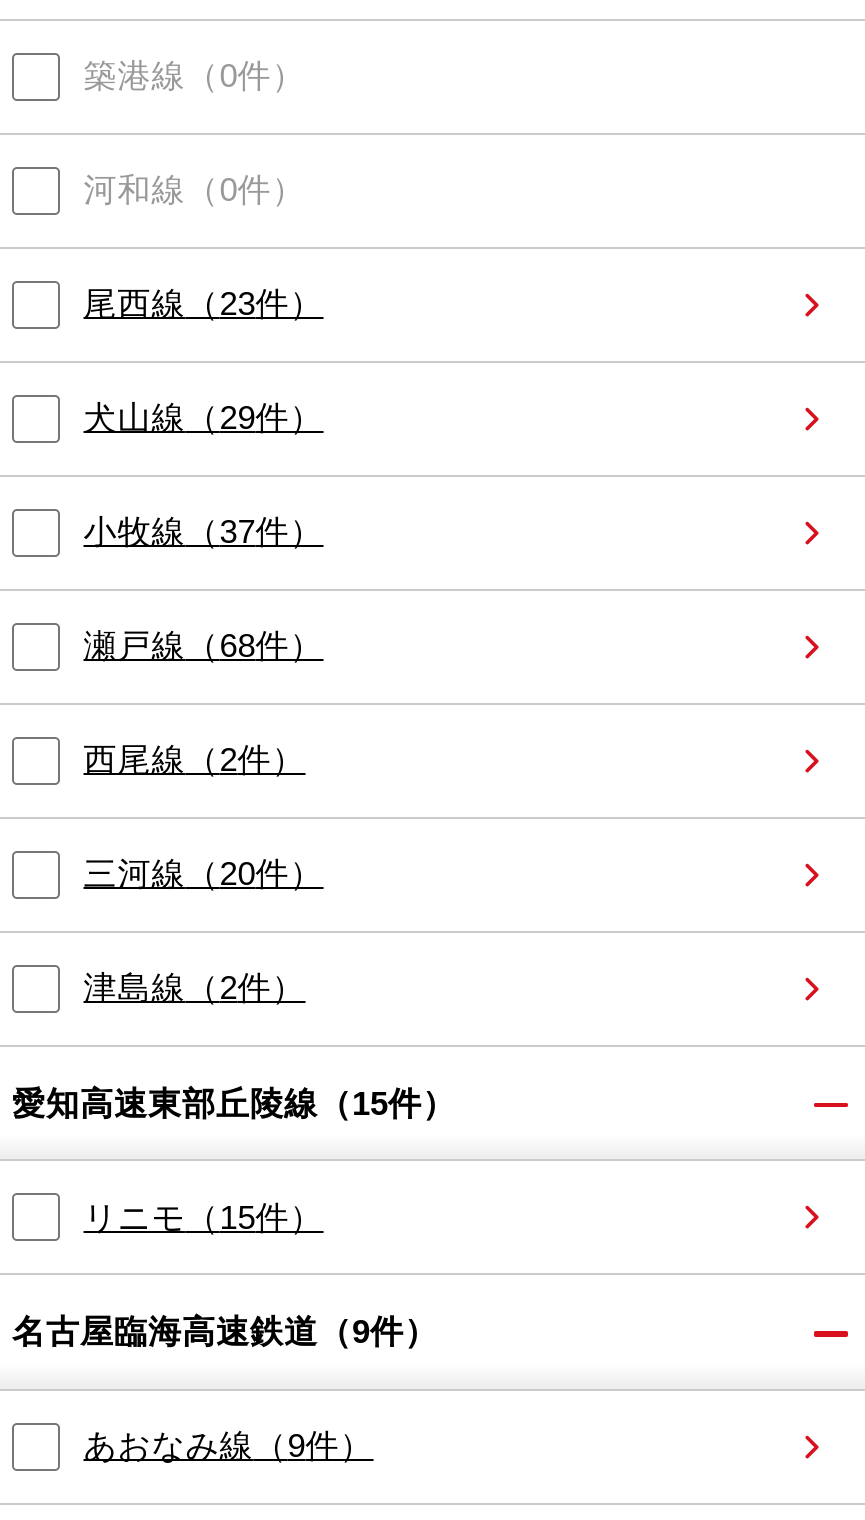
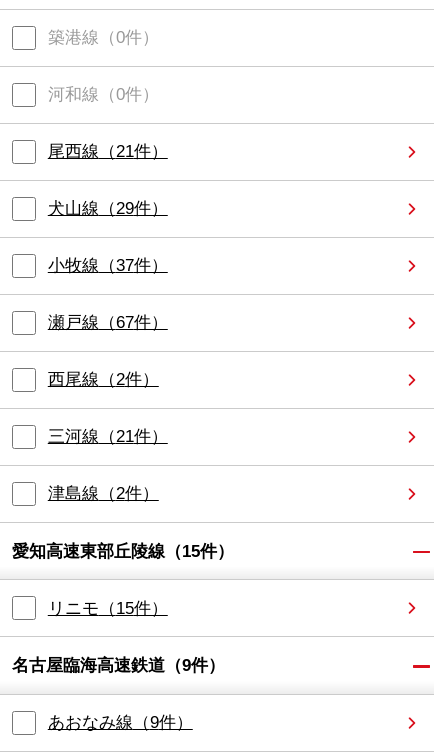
- 尾西線（23件）
+ 尾西線（21件）

- 瀬戸線（68件）
+ 瀬戸線（67件）

- 三河線（20件）
+ 三河線（21件）
